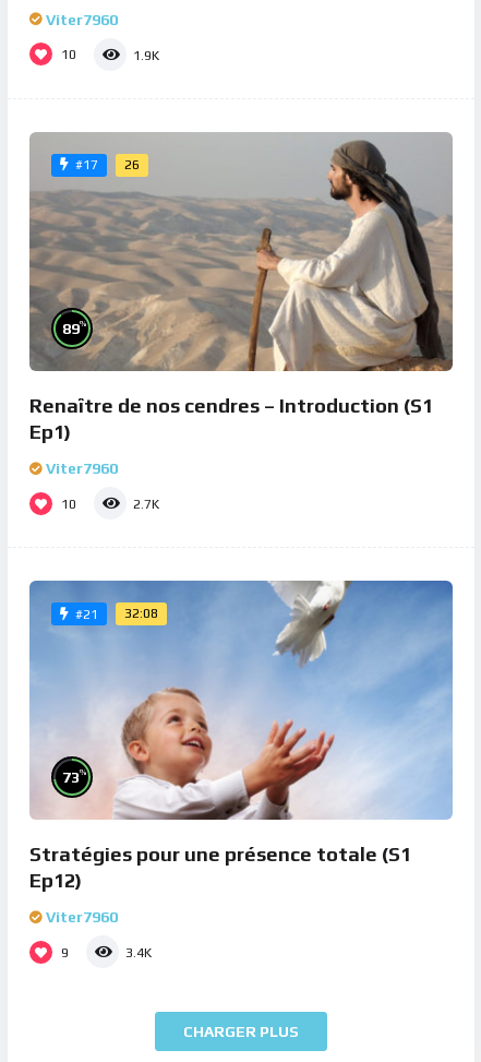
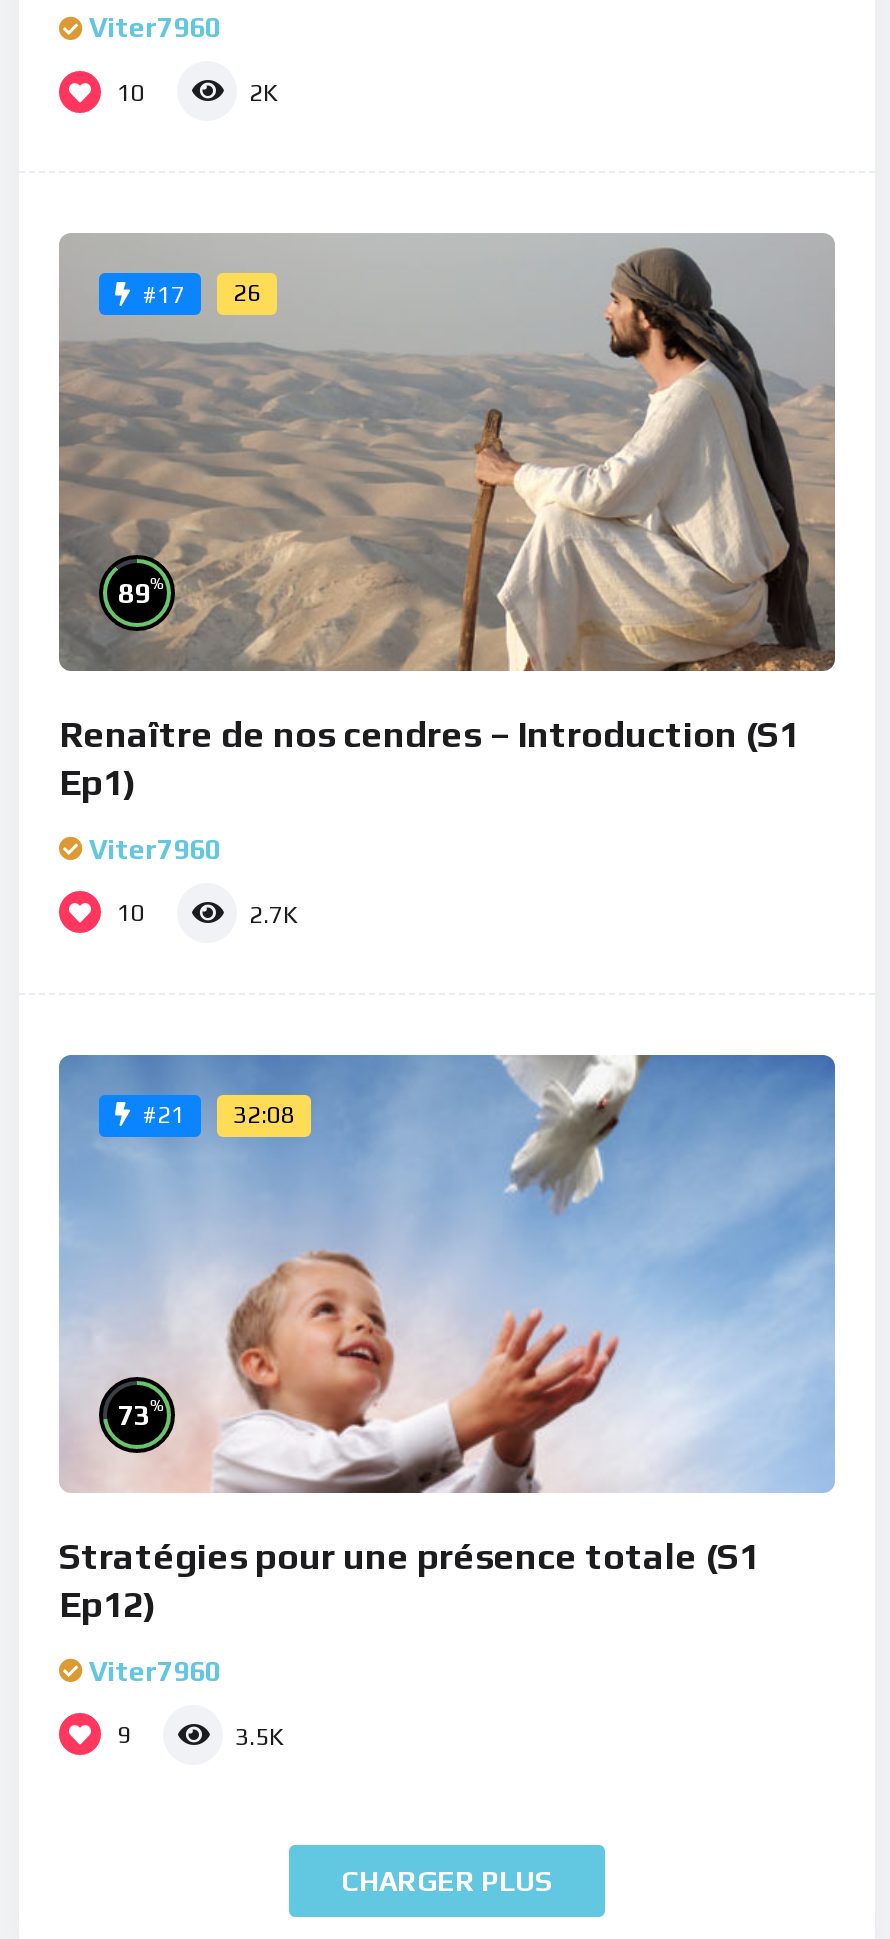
- 1.9K
+ 2K

- 3.4K
+ 3.5K
